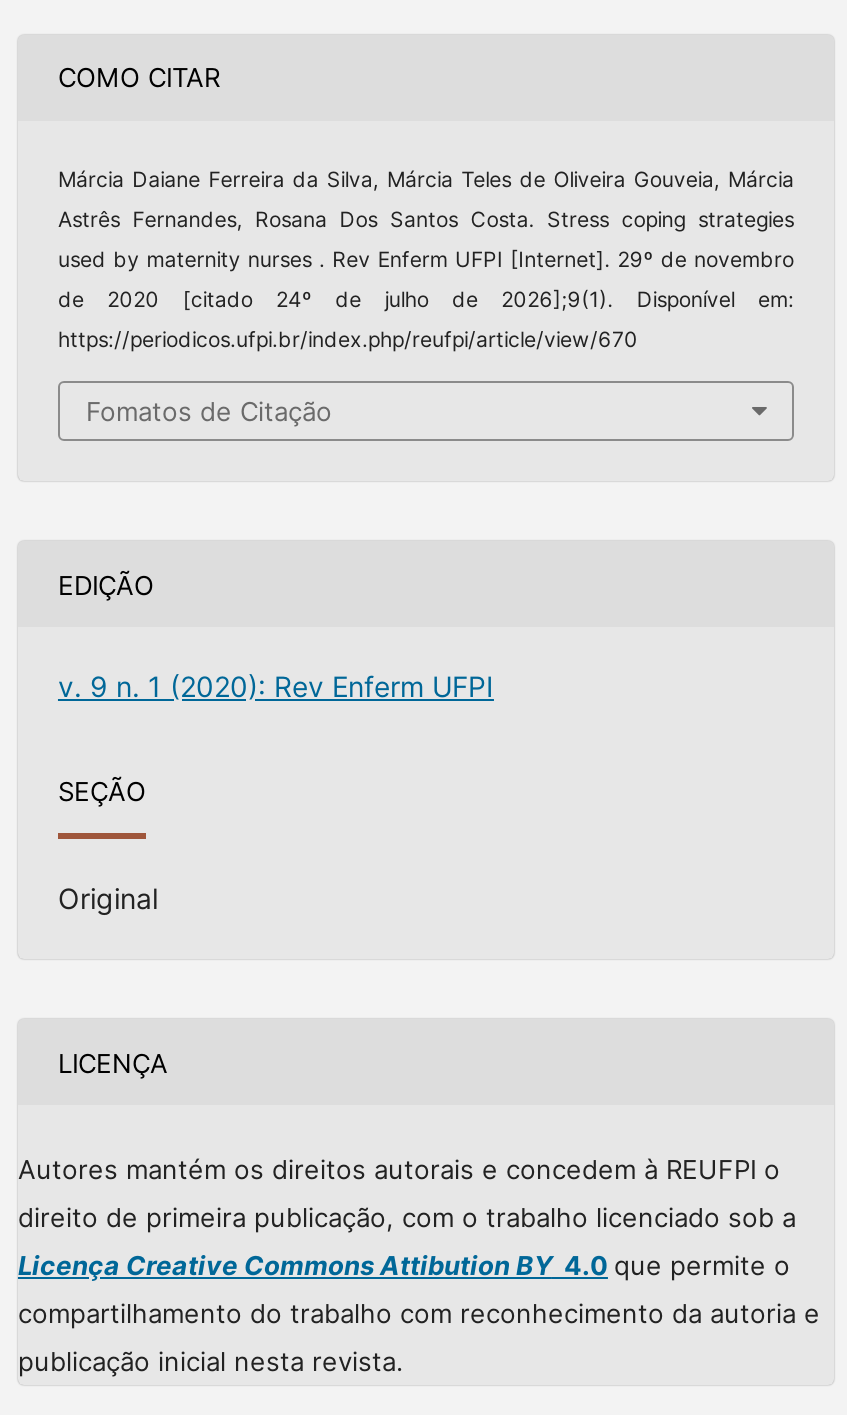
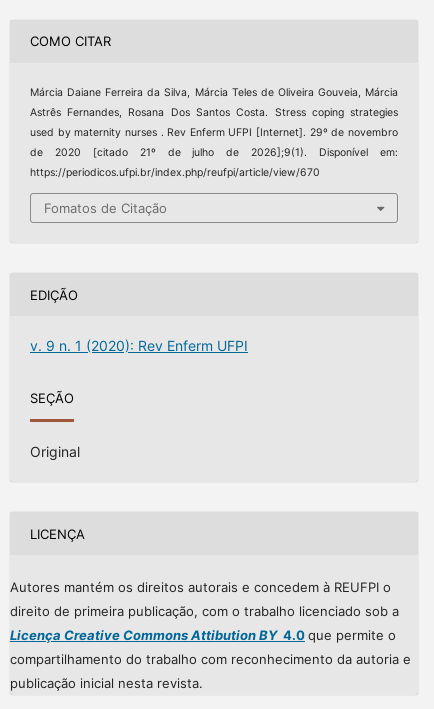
- de 2020 [citado 24º de julho de 2026];9(1). Disponível em:
+ de 2020 [citado 21º de julho de 2026];9(1). Disponível em:
